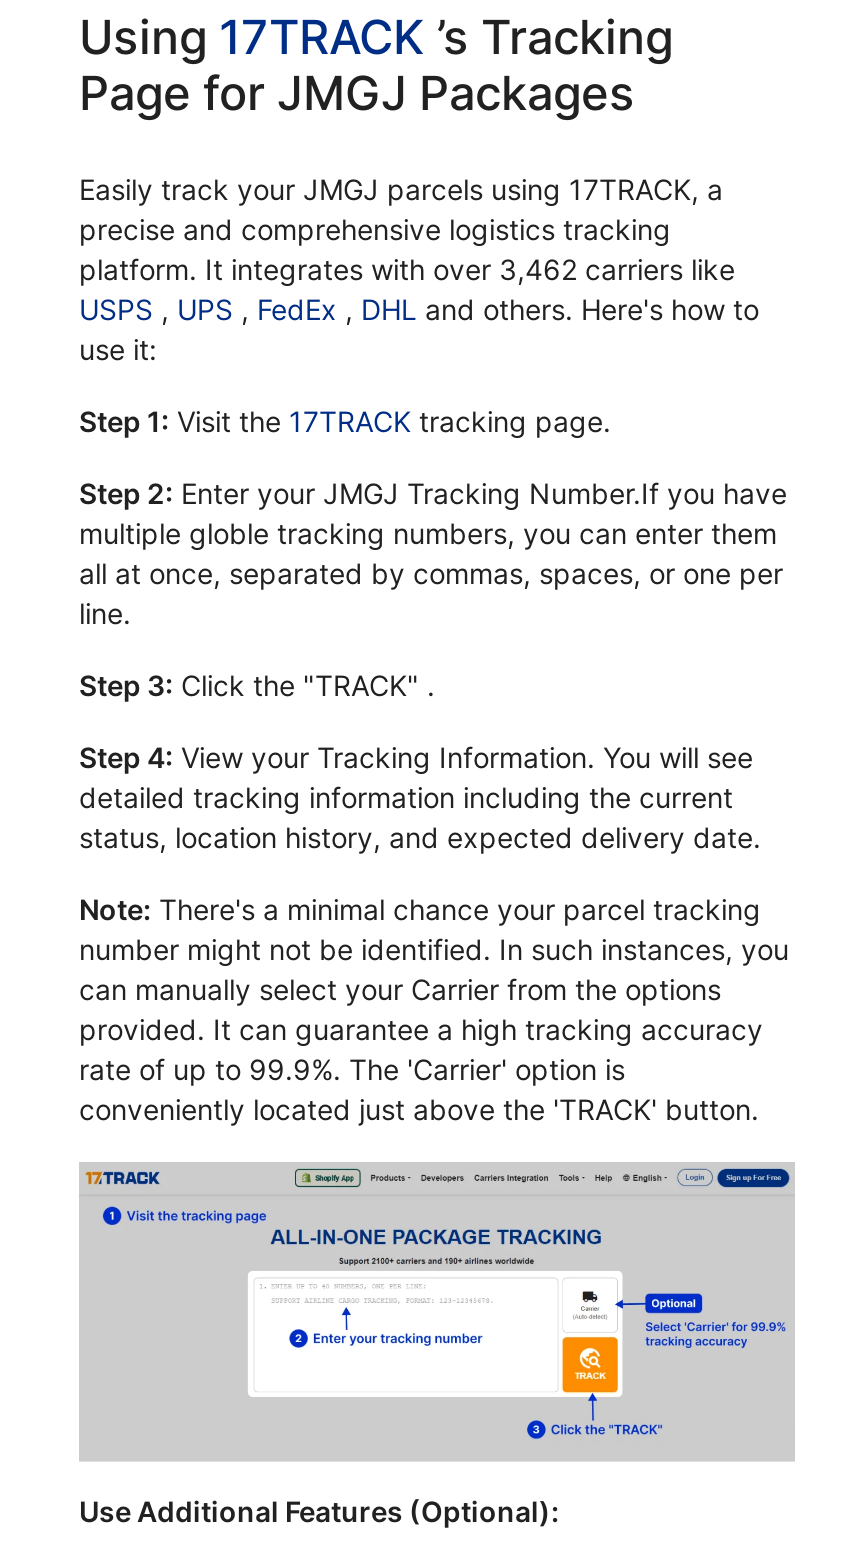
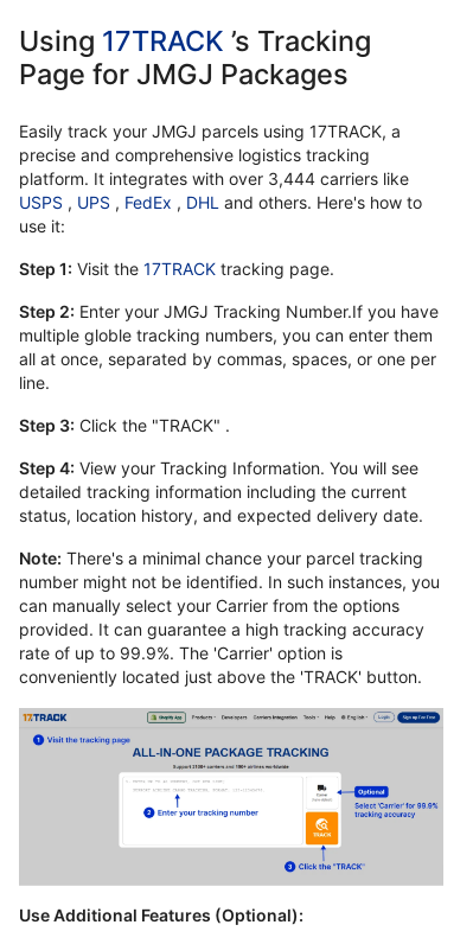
- platform. It integrates with over 3,462 carriers like
+ platform. It integrates with over 3,444 carriers like
